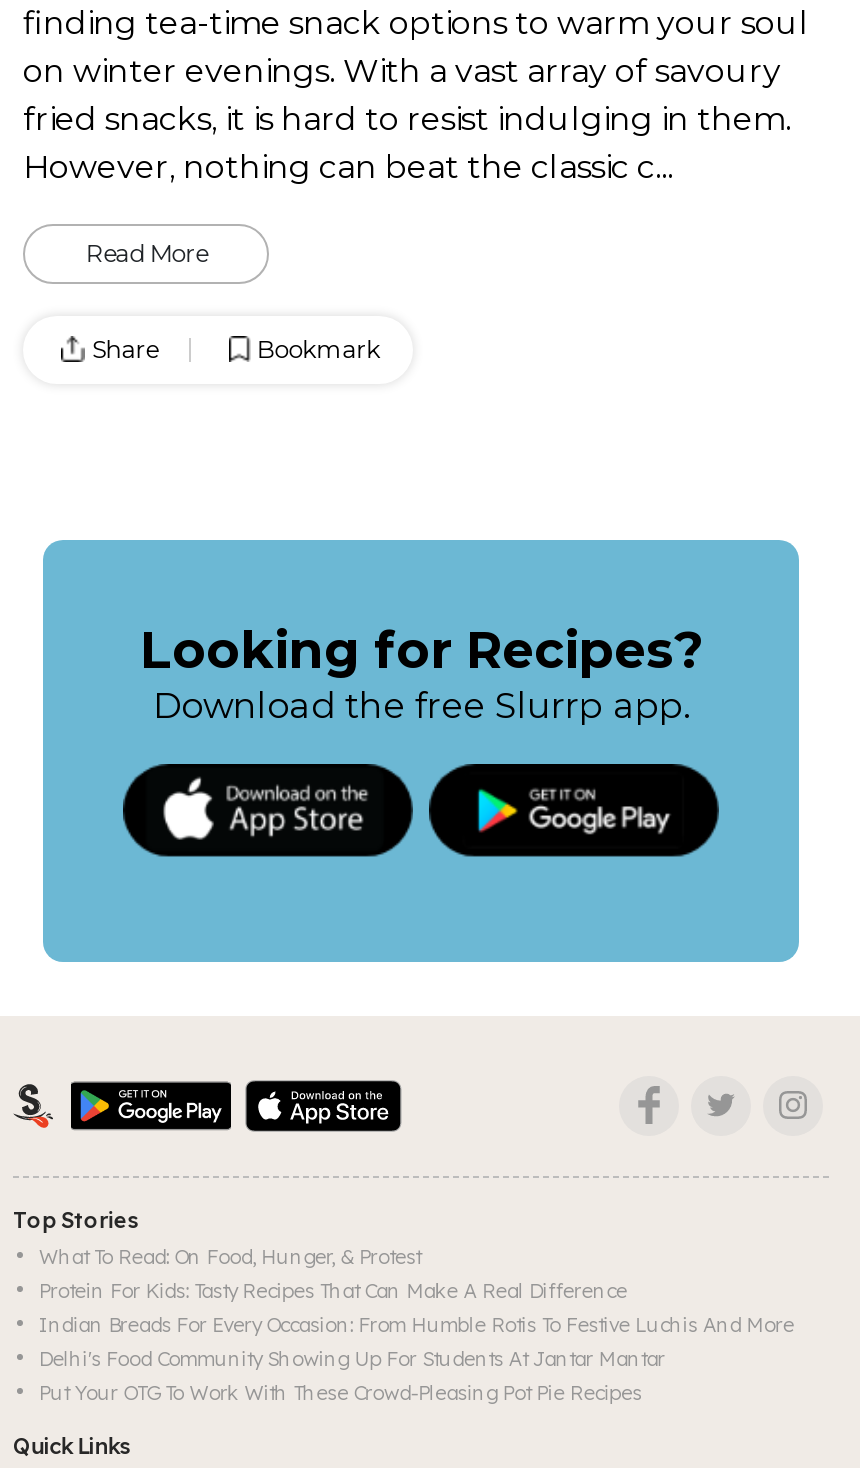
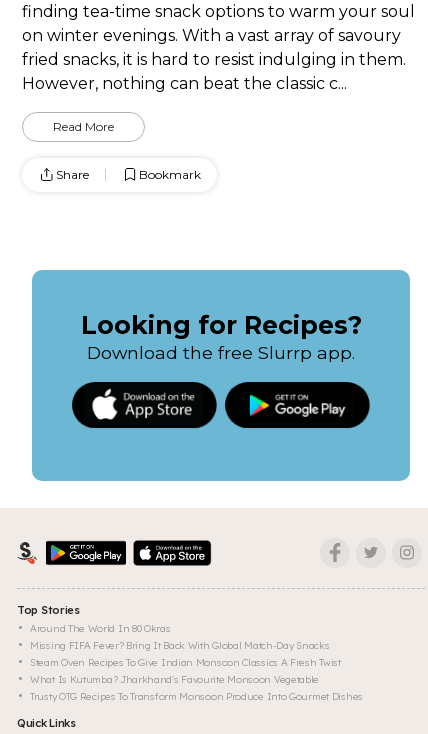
- What To Read: On Food, Hunger, & Protest
- Protein For Kids: Tasty Recipes That Can Make A Real Difference
- Indian Breads For Every Occasion: From Humble Rotis To Festive Luchis And More
- Delhi's Food Community Showing Up For Students At Jantar Mantar
- Put Your OTG To Work With These Crowd-Pleasing Pot Pie Recipes
+ Around The World In 80 Okras
+ Missing FIFA Fever? Bring It Back With Global Match-Day Snacks
+ Steam Oven Recipes To Give Indian Monsoon Classics A Fresh Twist
+ What Is Kutumba? Jharkhand's Favourite Monsoon Vegetable
+ Trusty OTG Recipes To Transform Monsoon Produce Into Gourmet Dishes
